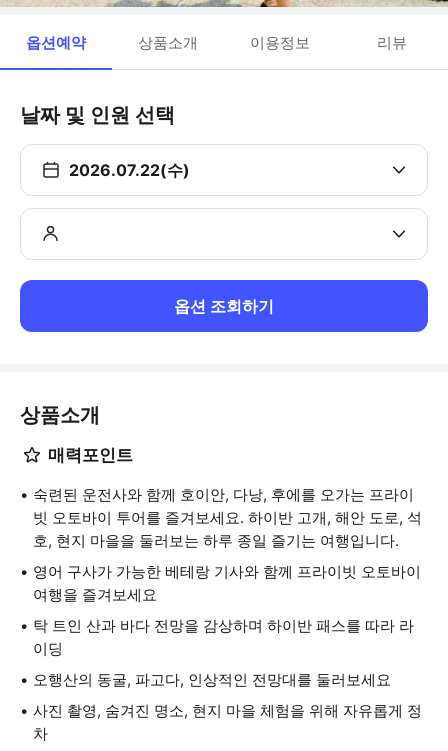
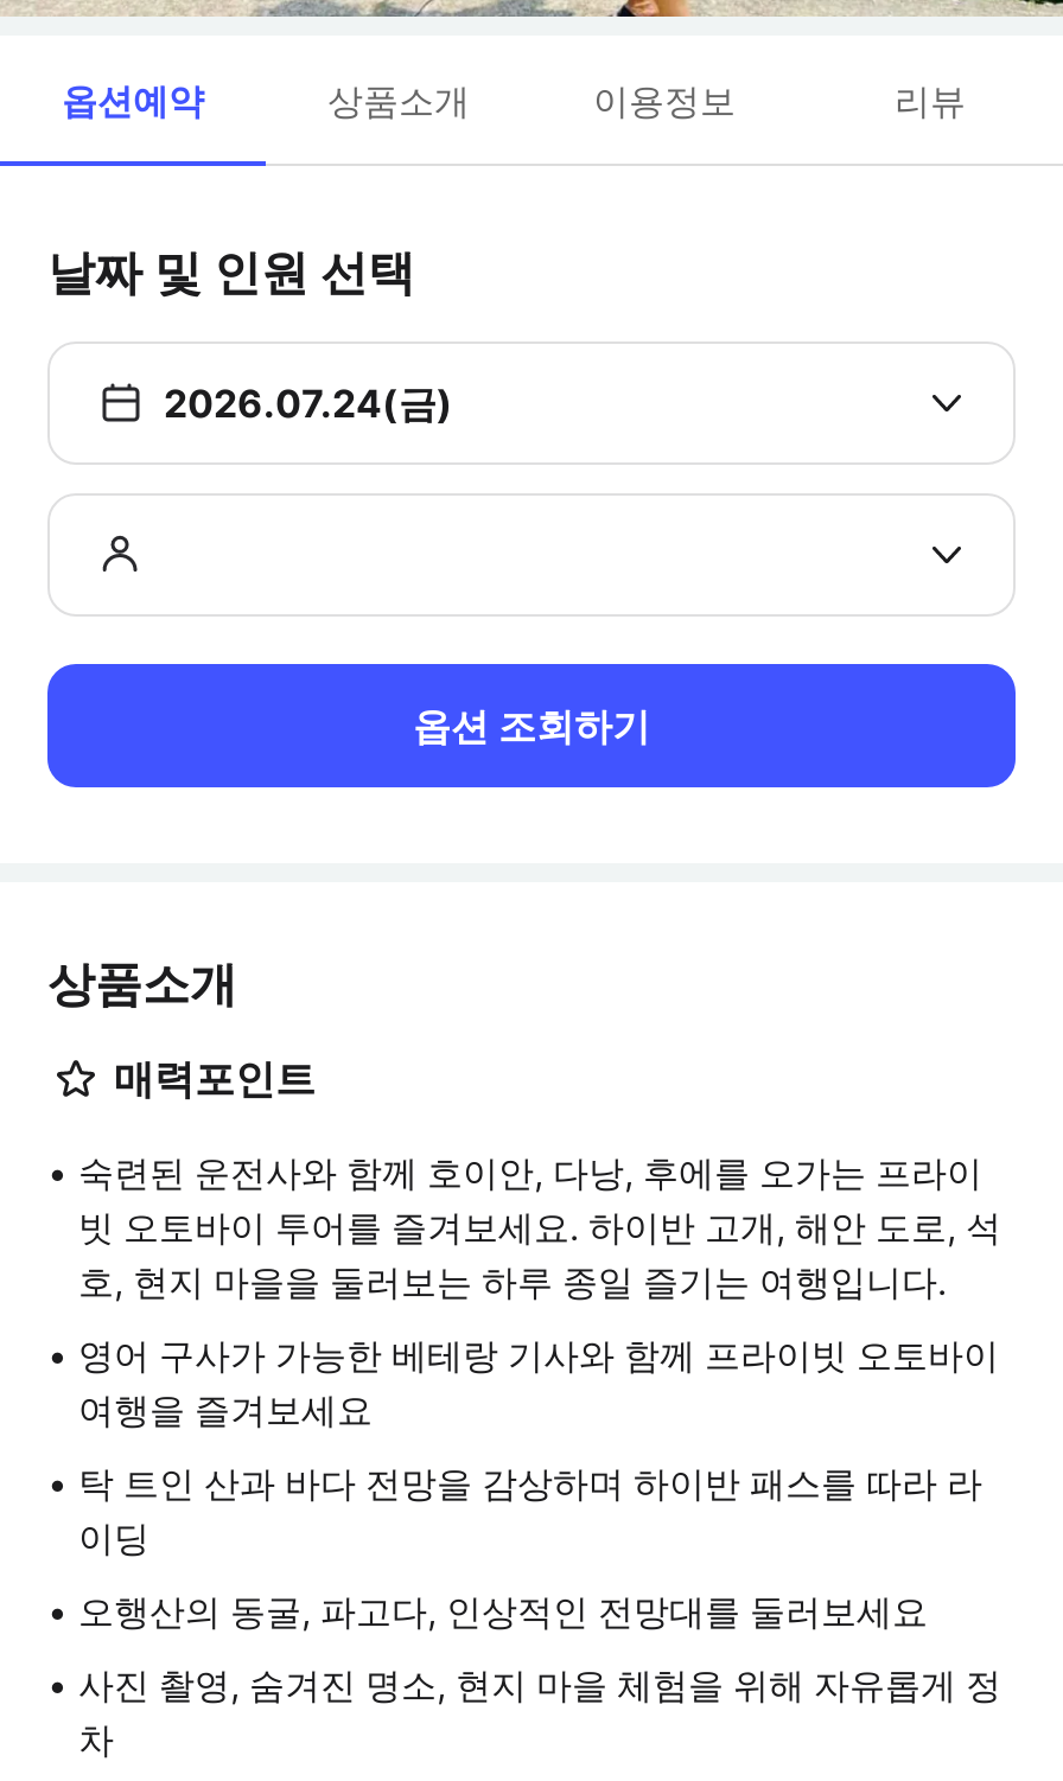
- 2026.07.22(수)
+ 2026.07.24(금)
